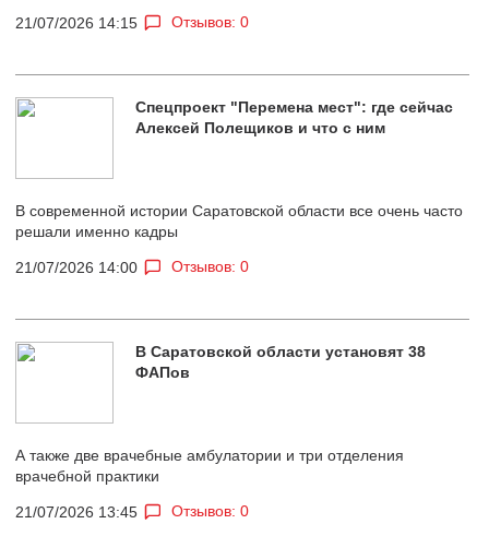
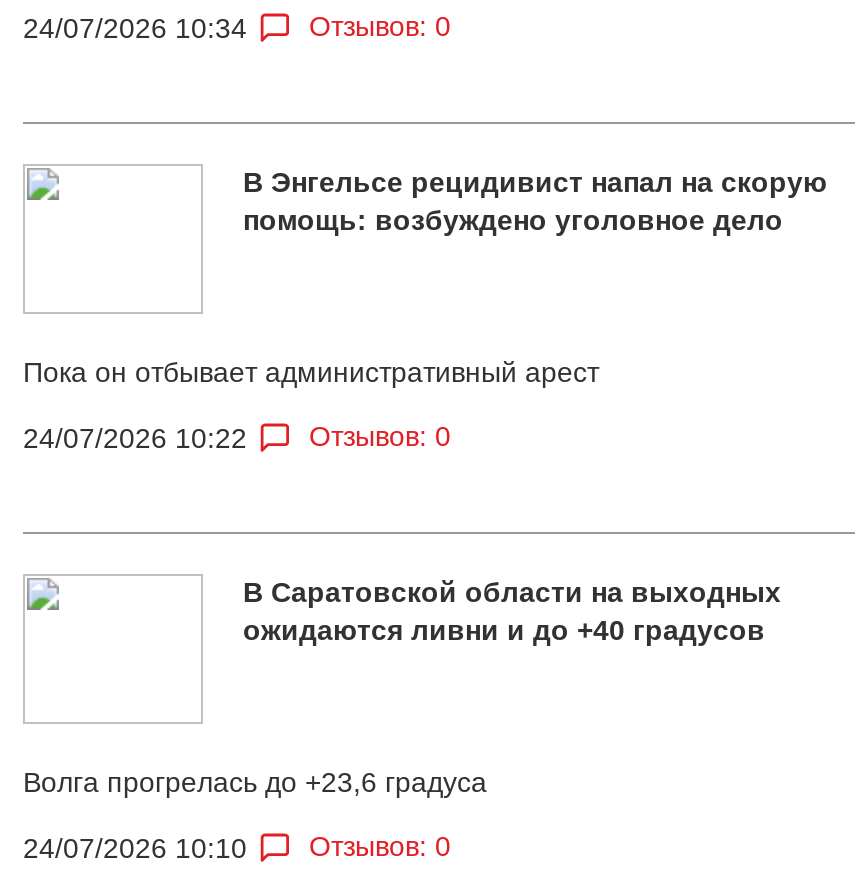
- 21/07/2026 14:15 Отзывов: 0
+ 24/07/2026 10:34 Отзывов: 0

- Спецпроект "Перемена мест": где сейчас
- Алексей Полещиков и что с ним
+ В Энгельсе рецидивист напал на скорую
+ помощь: возбуждено уголовное дело

- В современной истории Саратовской области все очень часто
- решали именно кадры
+ Пока он отбывает административный арест

- 21/07/2026 14:00 Отзывов: 0
+ 24/07/2026 10:22 Отзывов: 0

- В Саратовской области установят 38
- ФАПов
+ В Саратовской области на выходных
+ ожидаются ливни и до +40 градусов

- А также две врачебные амбулатории и три отделения
- врачебной практики
+ Волга прогрелась до +23,6 градуса

- 21/07/2026 13:45 Отзывов: 0
+ 24/07/2026 10:10 Отзывов: 0
